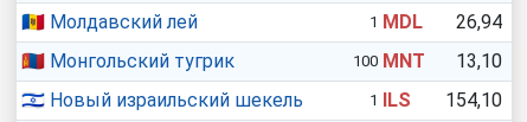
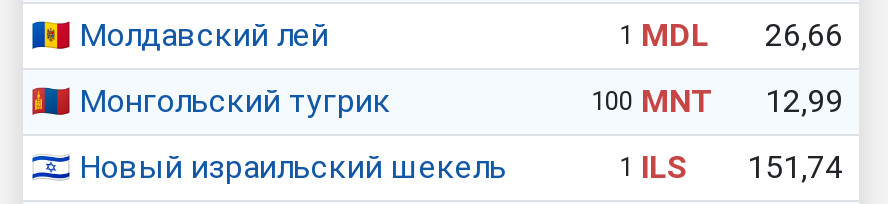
- 1 MDL 26,94
+ 1 MDL 26,66

- 100 MNT 13,10
+ 100 MNT 12,99

- 1 ILS 154,10
+ 1 ILS 151,74
